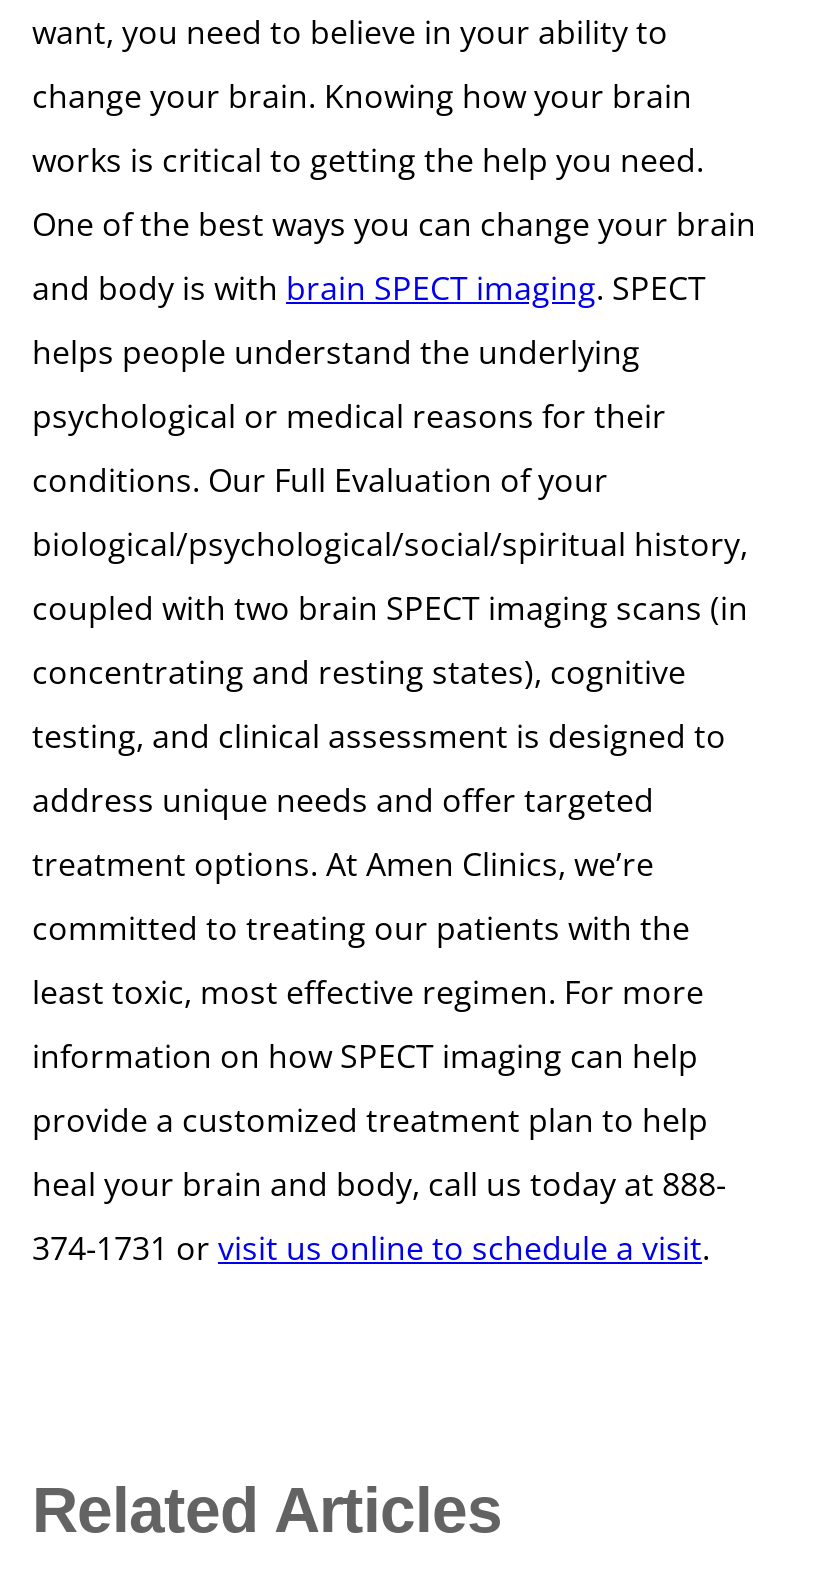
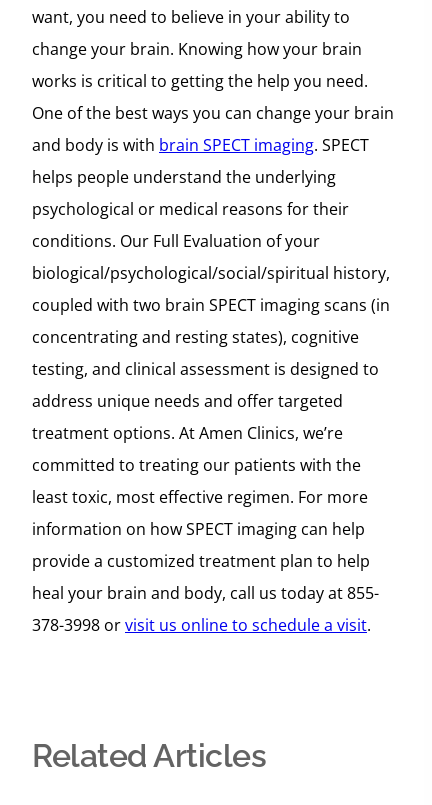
- heal your brain and body, call us today at 888-
+ heal your brain and body, call us today at 855-

- 374-1731 or visit us online to schedule a visit.
+ 378-3998 or visit us online to schedule a visit.
